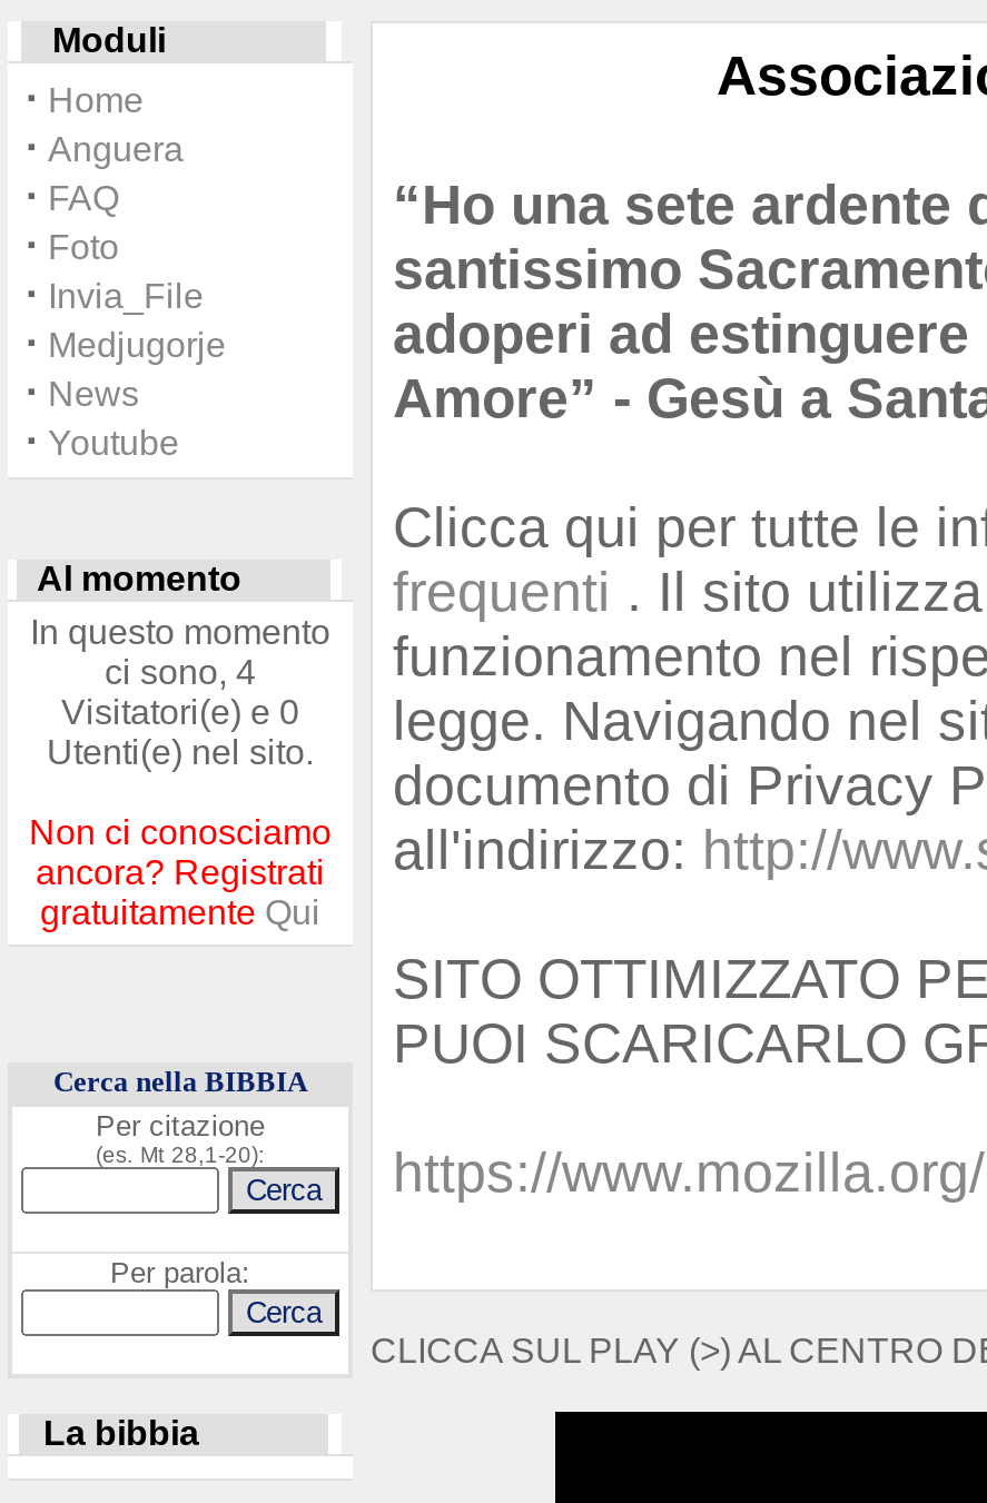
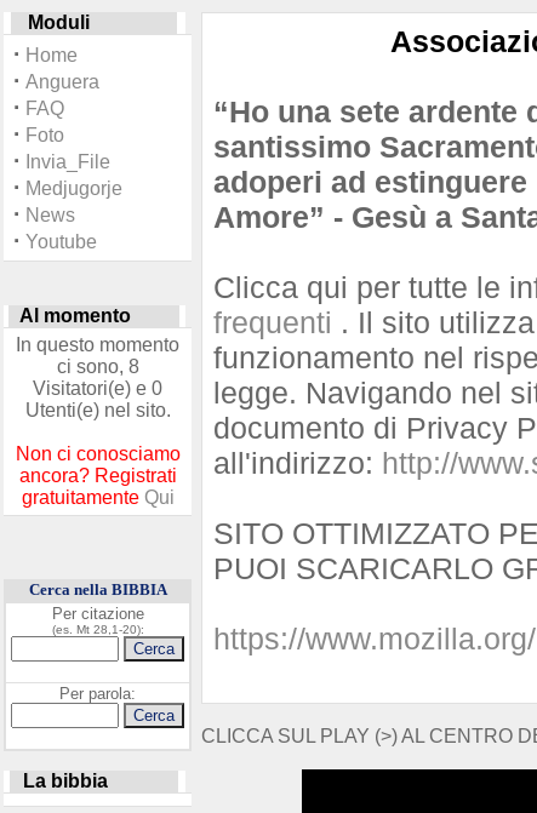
- ci sono, 4
+ ci sono, 8
